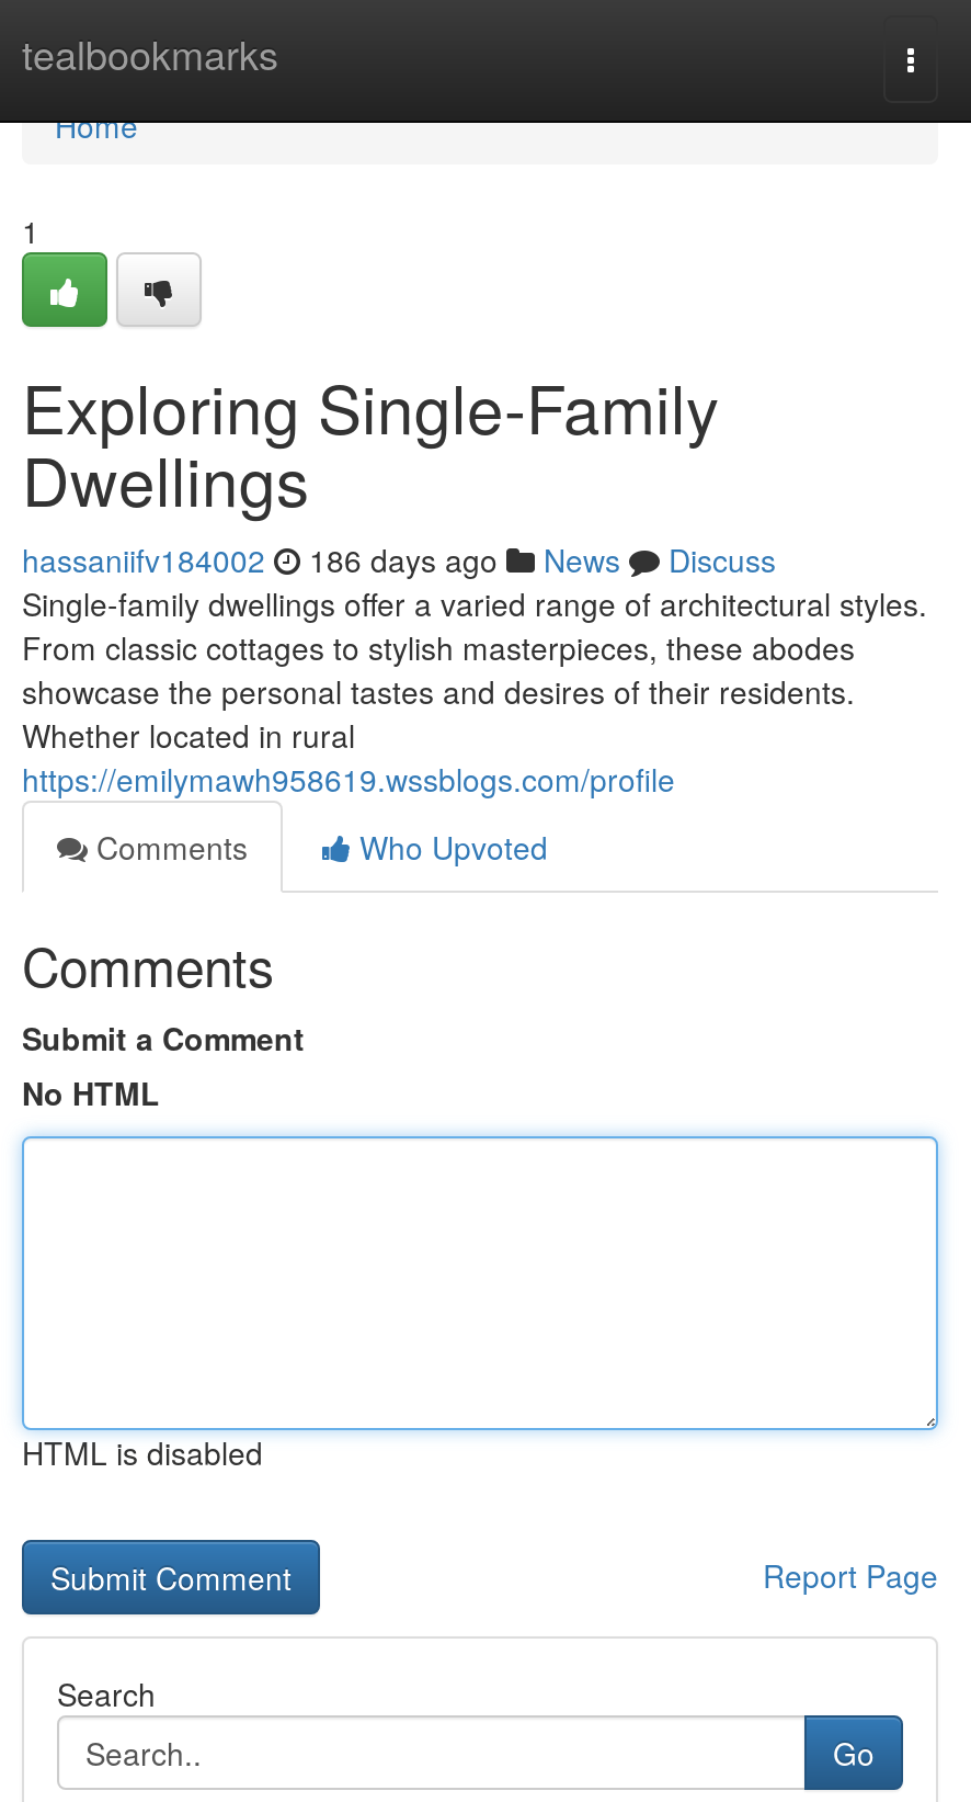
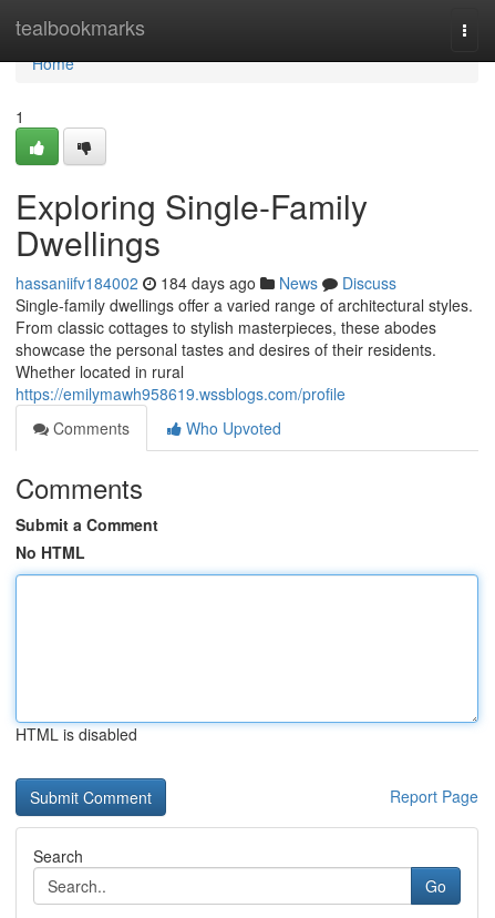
- hassaniifv184002 186 days ago News Discuss
+ hassaniifv184002 184 days ago News Discuss
